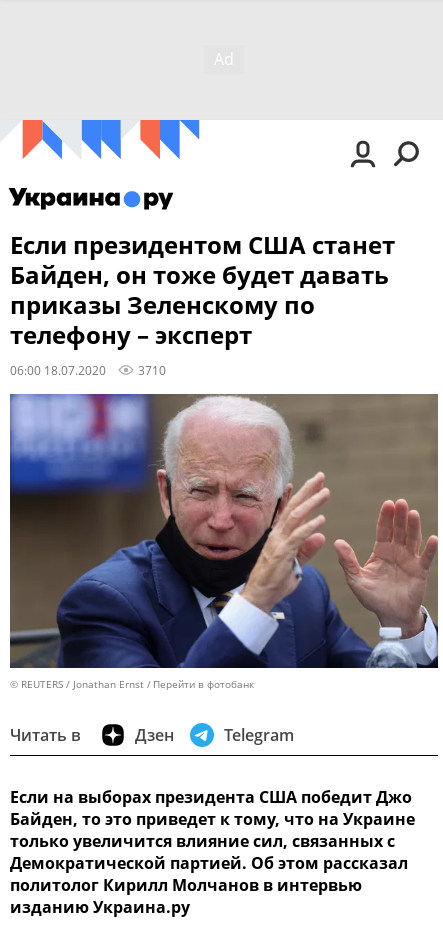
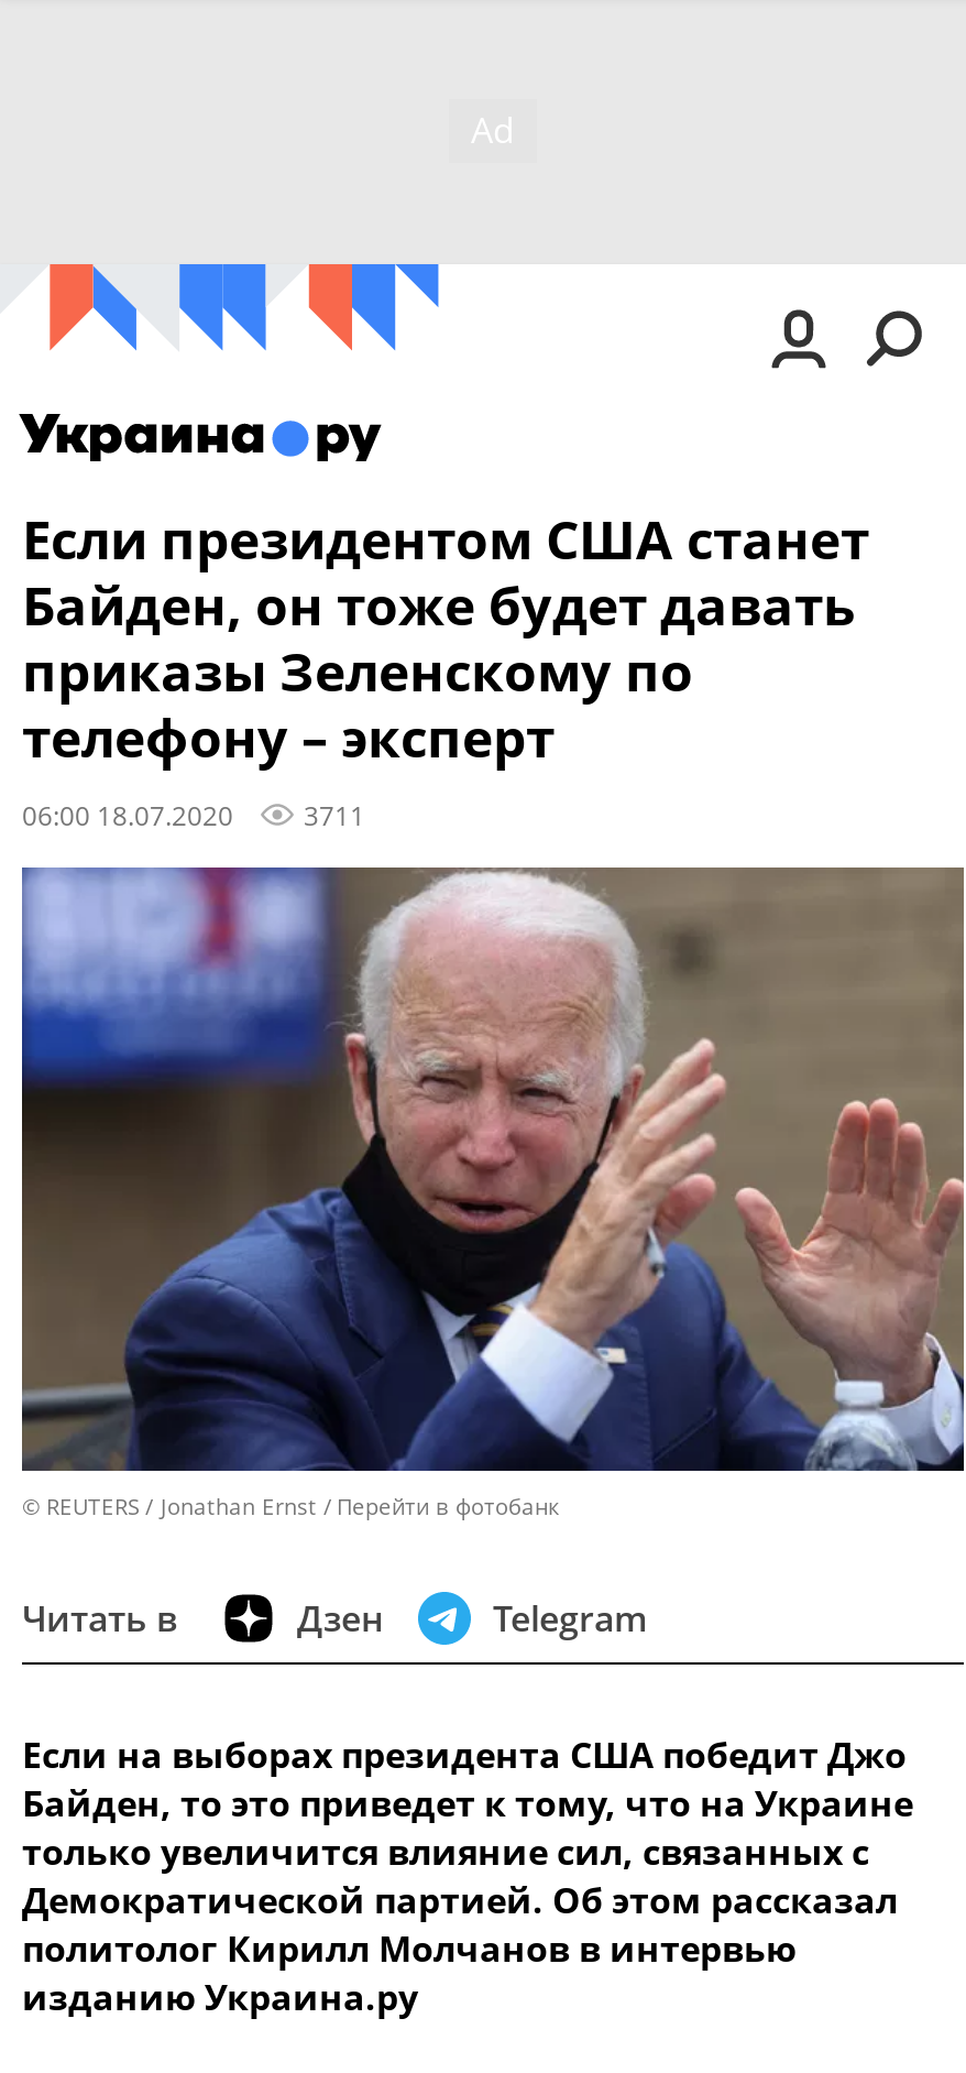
- 06:00 18.07.2020 3710
+ 06:00 18.07.2020 3711
